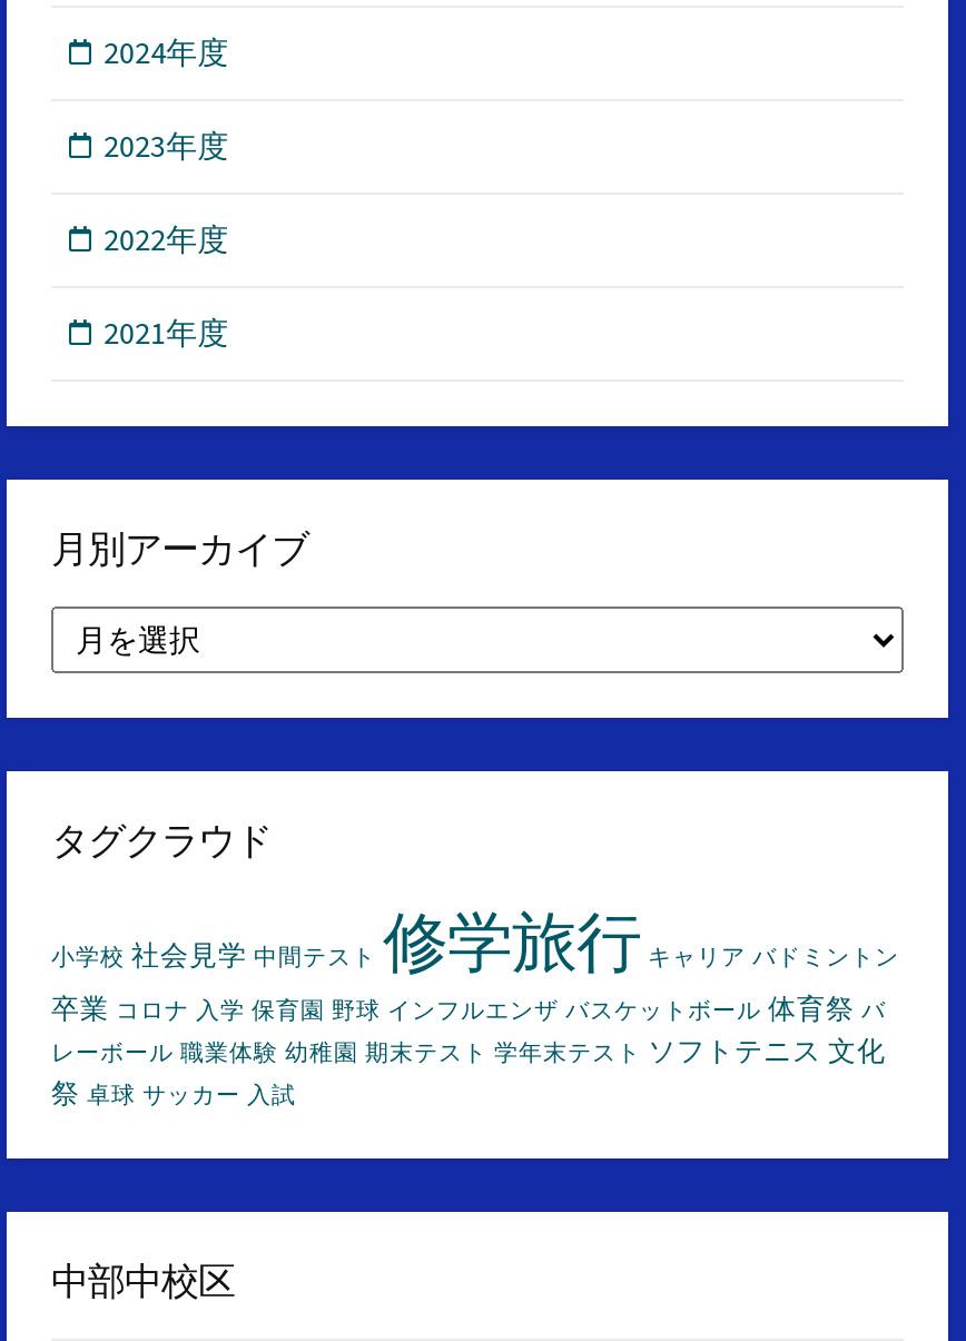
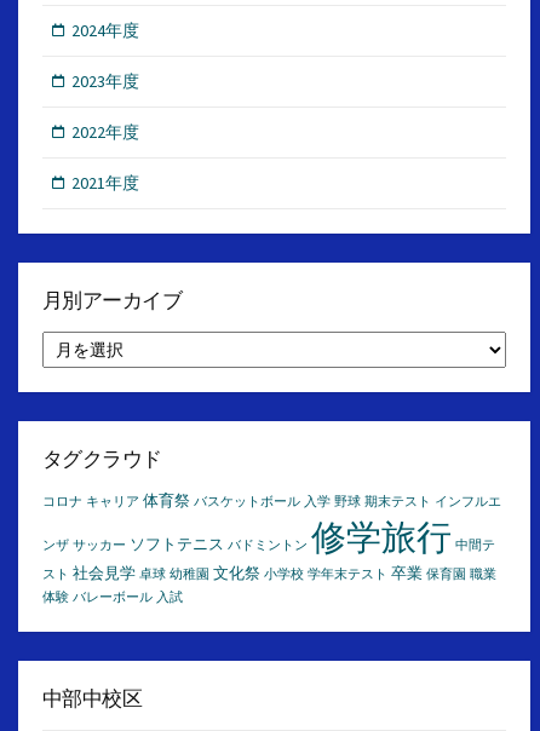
- 小学校 社会見学 中間テスト 修学旅行 キャリア バドミントン
- 卒業 コロナ 入学 保育園 野球 インフルエンザ バスケットボール 体育祭 バ
- レーボール 職業体験 幼稚園 期末テスト 学年末テスト ソフトテニス 文化
- 祭 卓球 サッカー 入試
+ コロナ キャリア 体育祭 バスケットボール 入学 野球 期末テスト インフルエ
+ ンザ サッカー ソフトテニス バドミントン 修学旅行 中間テ
+ スト 社会見学 卓球 幼稚園 文化祭 小学校 学年末テスト 卒業 保育園 職業
+ 体験 バレーボール 入試
